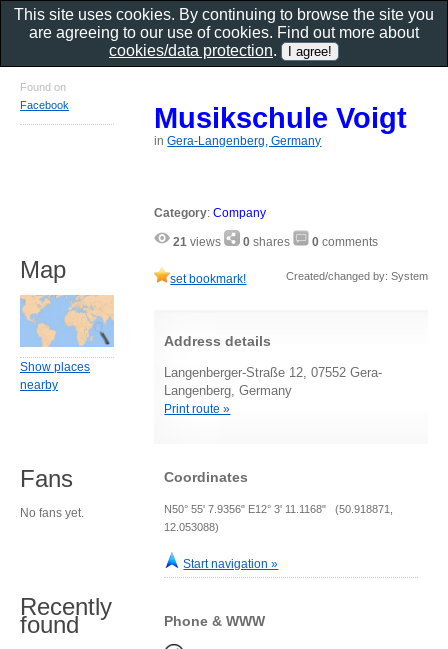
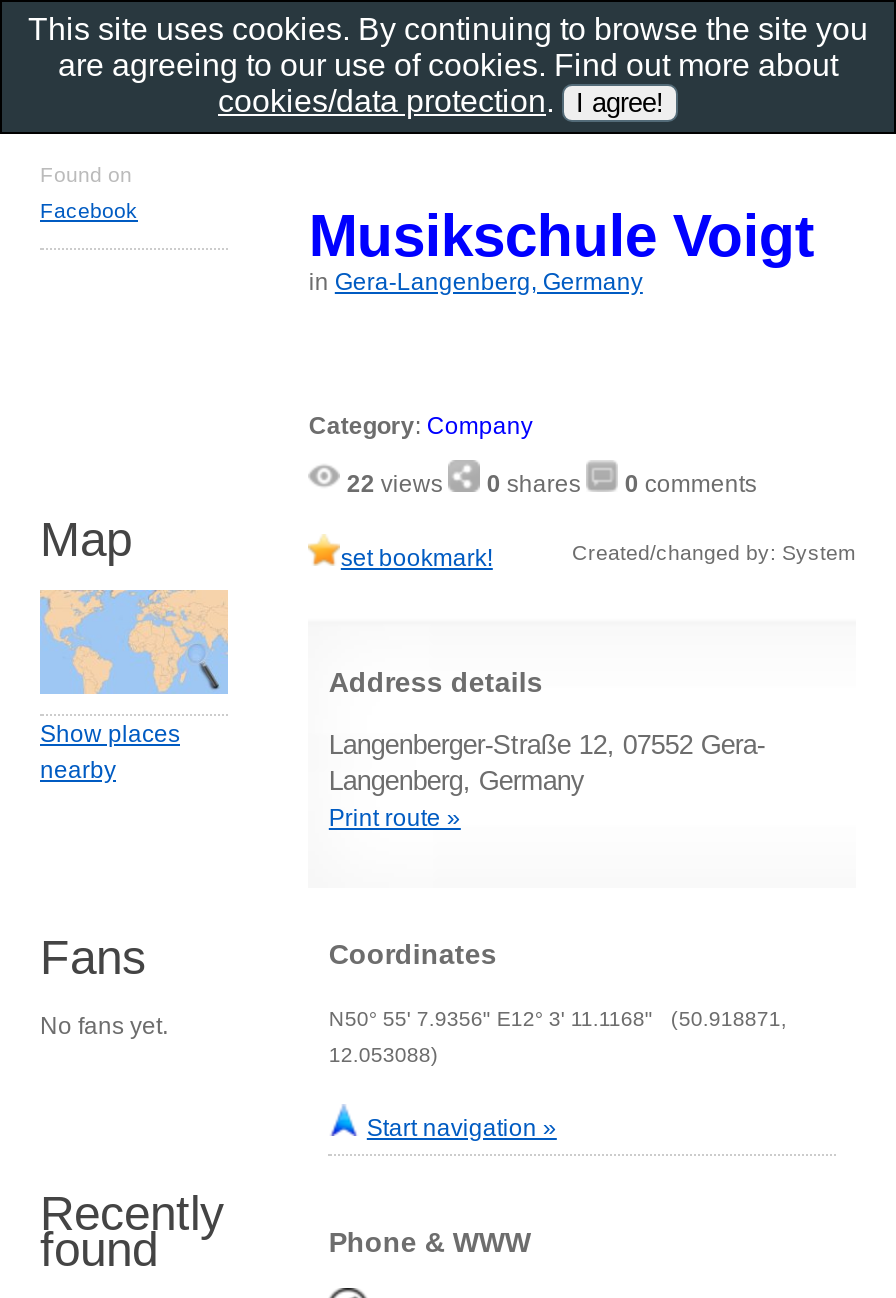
- 21 views 0 shares 0 comments
+ 22 views 0 shares 0 comments
